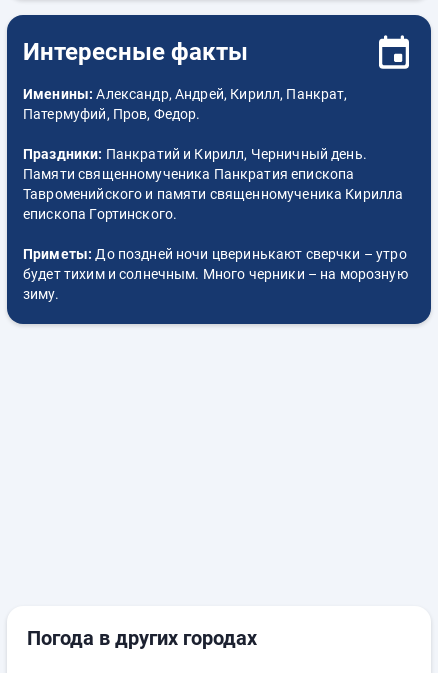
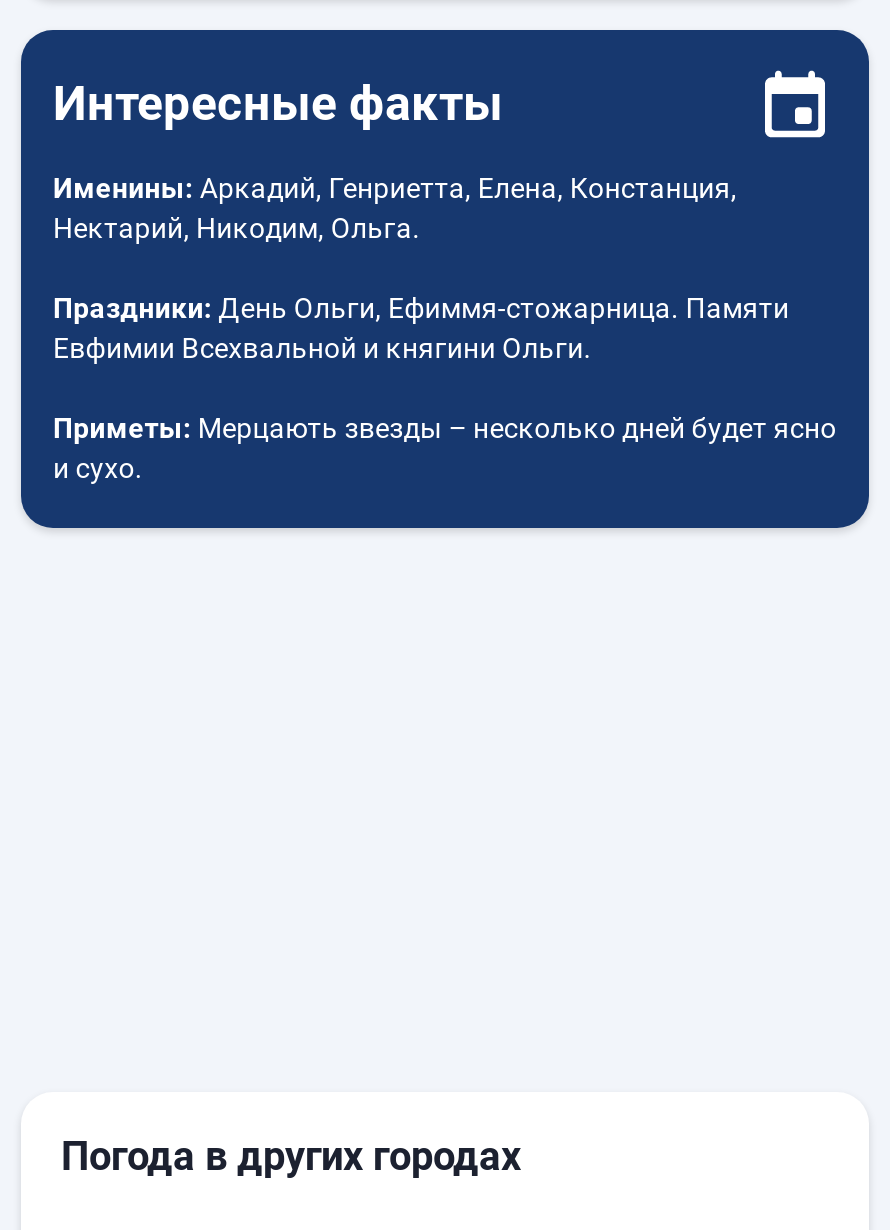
- Именины: Александр, Андрей, Кирилл, Панкрат,
- Патермуфий, Пров, Федор.
+ Именины: Аркадий, Генриетта, Елена, Констанция,
+ Нектарий, Никодим, Ольга.

- Праздники: Панкратий и Кирилл, Черничный день.
- Памяти священномученика Панкратия епископа
- Тавроменийского и памяти священномученика Кирилла
- епископа Гортинского.
+ Праздники: День Ольги, Ефиммя-стожарница. Памяти
+ Евфимии Всехвальной и княгини Ольги.

- Приметы: До поздней ночи цверинькают сверчки – утро
- будет тихим и солнечным. Много черники – на морозную
- зиму.
+ Приметы: Мерцають звезды – несколько дней будет ясно
+ и сухо.
